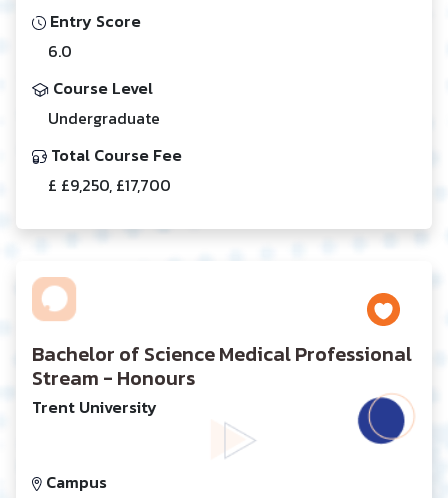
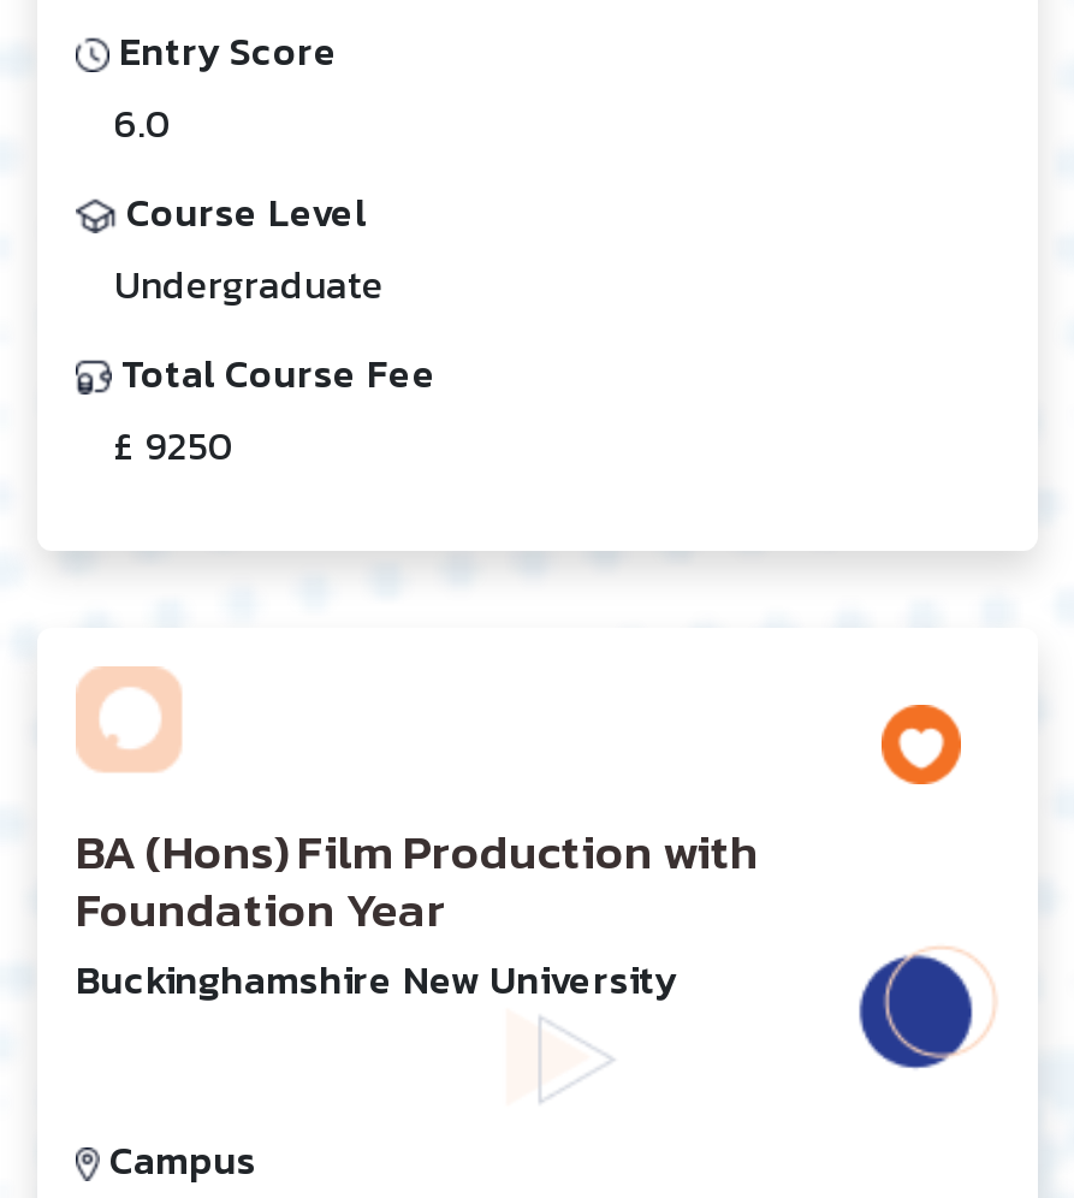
- £ £9,250, £17,700
+ £ 9250

- Bachelor of Science Medical Professional
- Stream - Honours
- Trent University
+ BA (Hons) Film Production with
+ Foundation Year
+ Buckinghamshire New University
